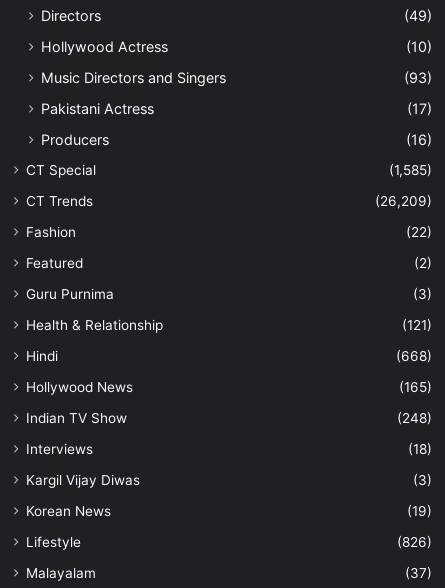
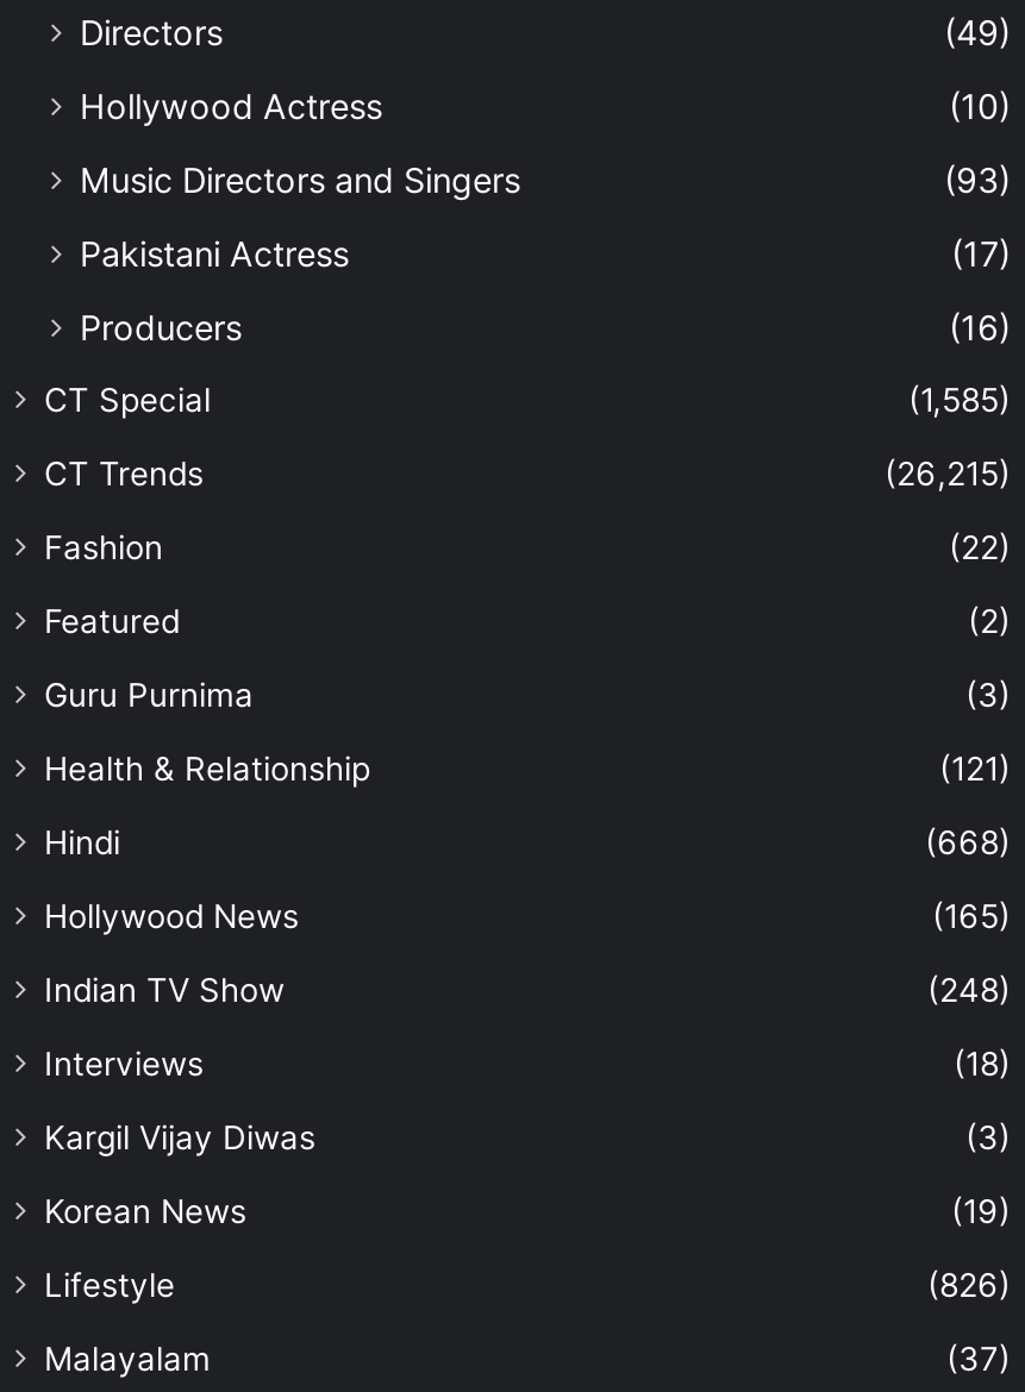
- (26,209)
+ (26,215)
